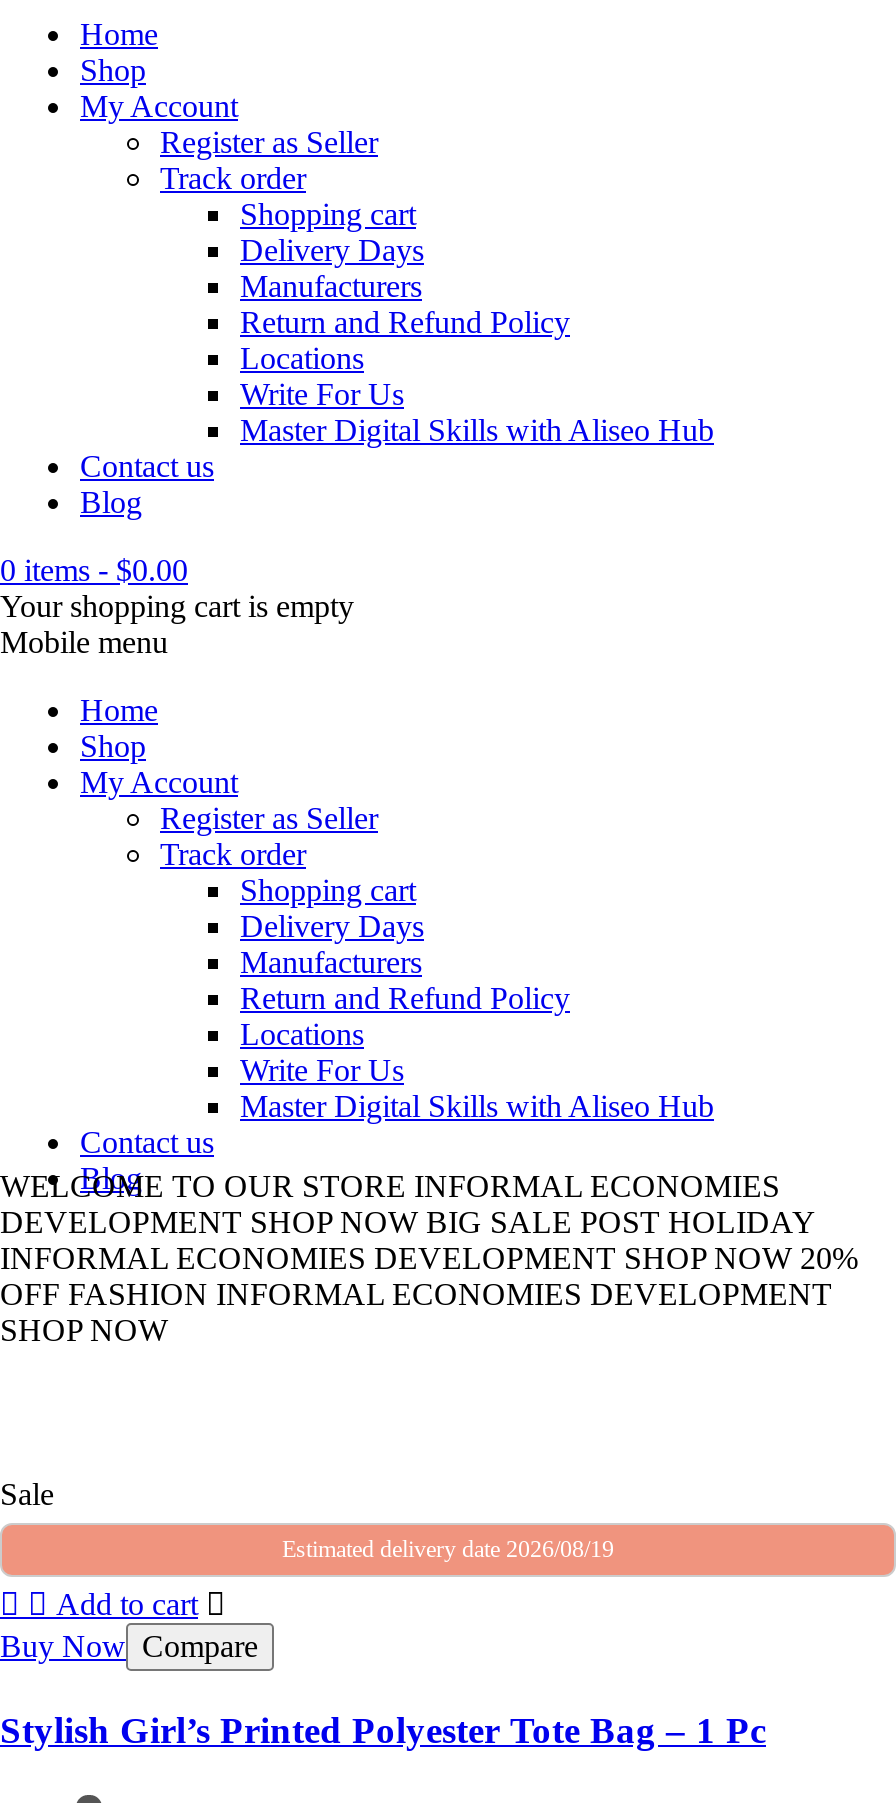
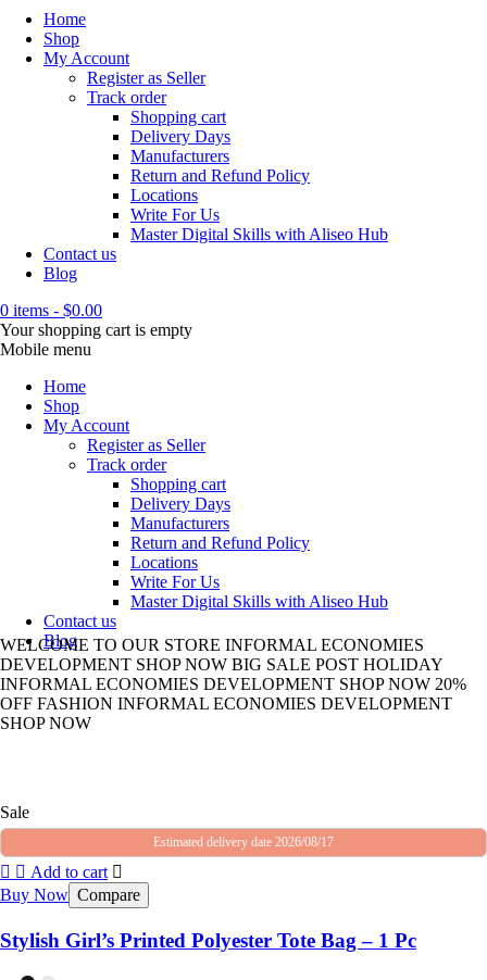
- Estimated delivery date 2026/08/19
+ Estimated delivery date 2026/08/17
